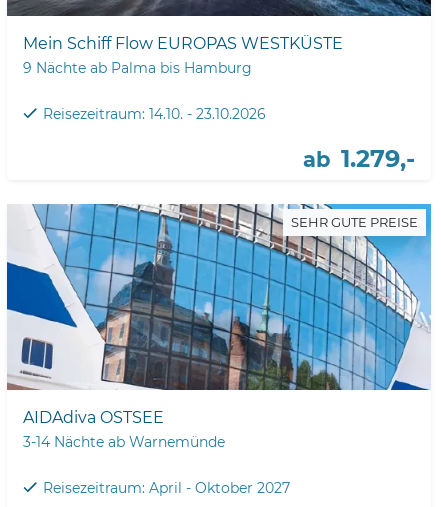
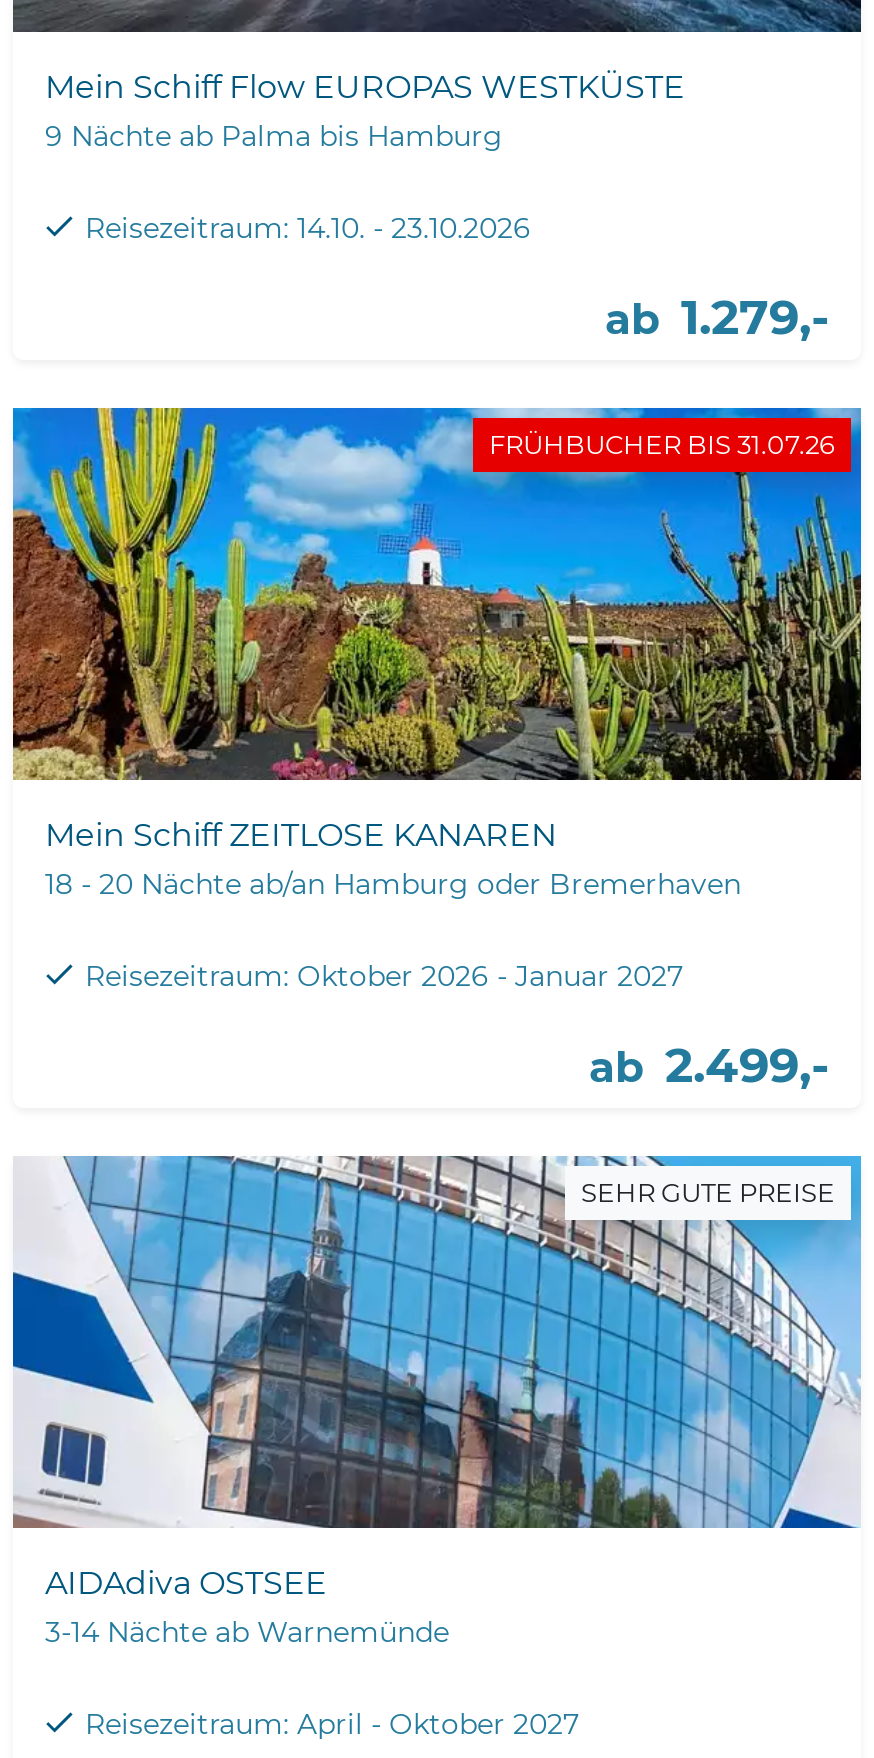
+ [image]
+ FRÜHBUCHER BIS 31.07.26

+ Mein Schiff ZEITLOSE KANAREN
+ 18 - 20 Nächte ab/an Hamburg oder Bremerhaven
+ Reisezeitraum: Oktober 2026 - Januar 2027
+ ab 2.499,-
